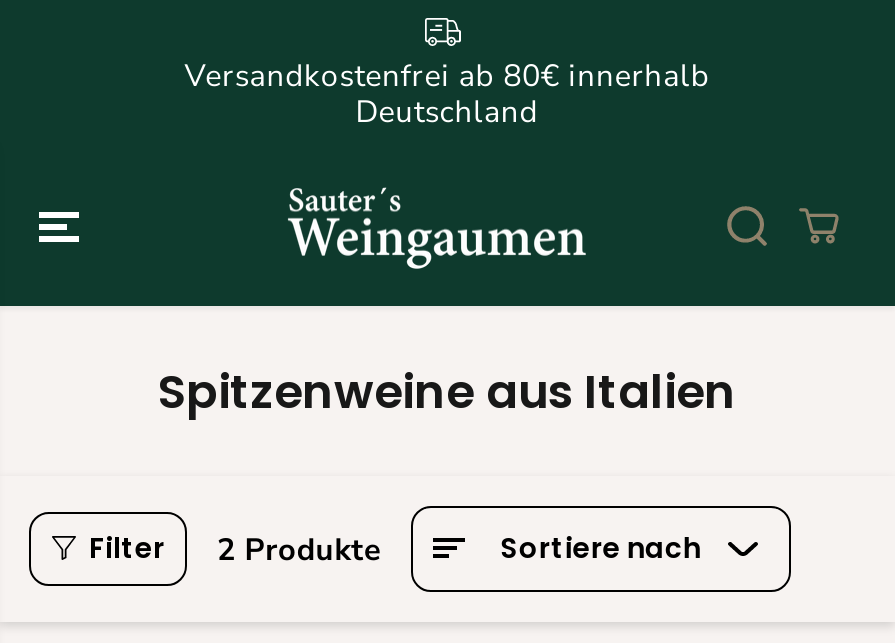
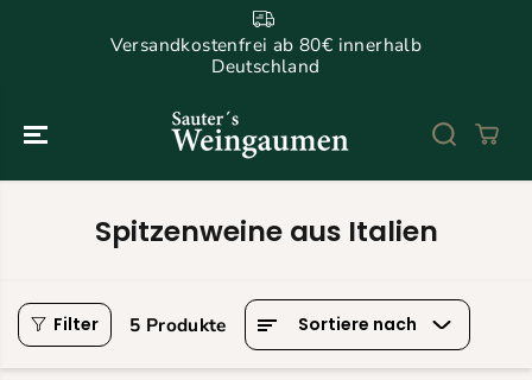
- Filter 2 Produkte
+ Filter 5 Produkte
